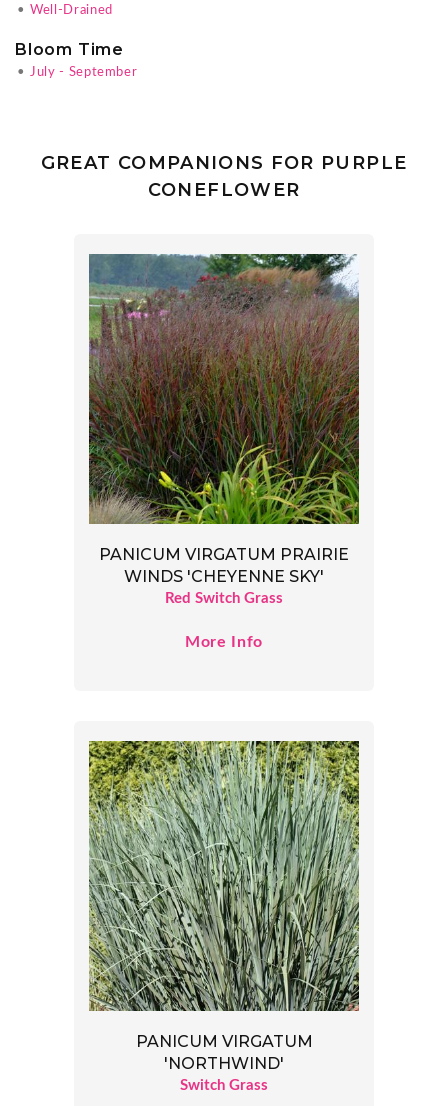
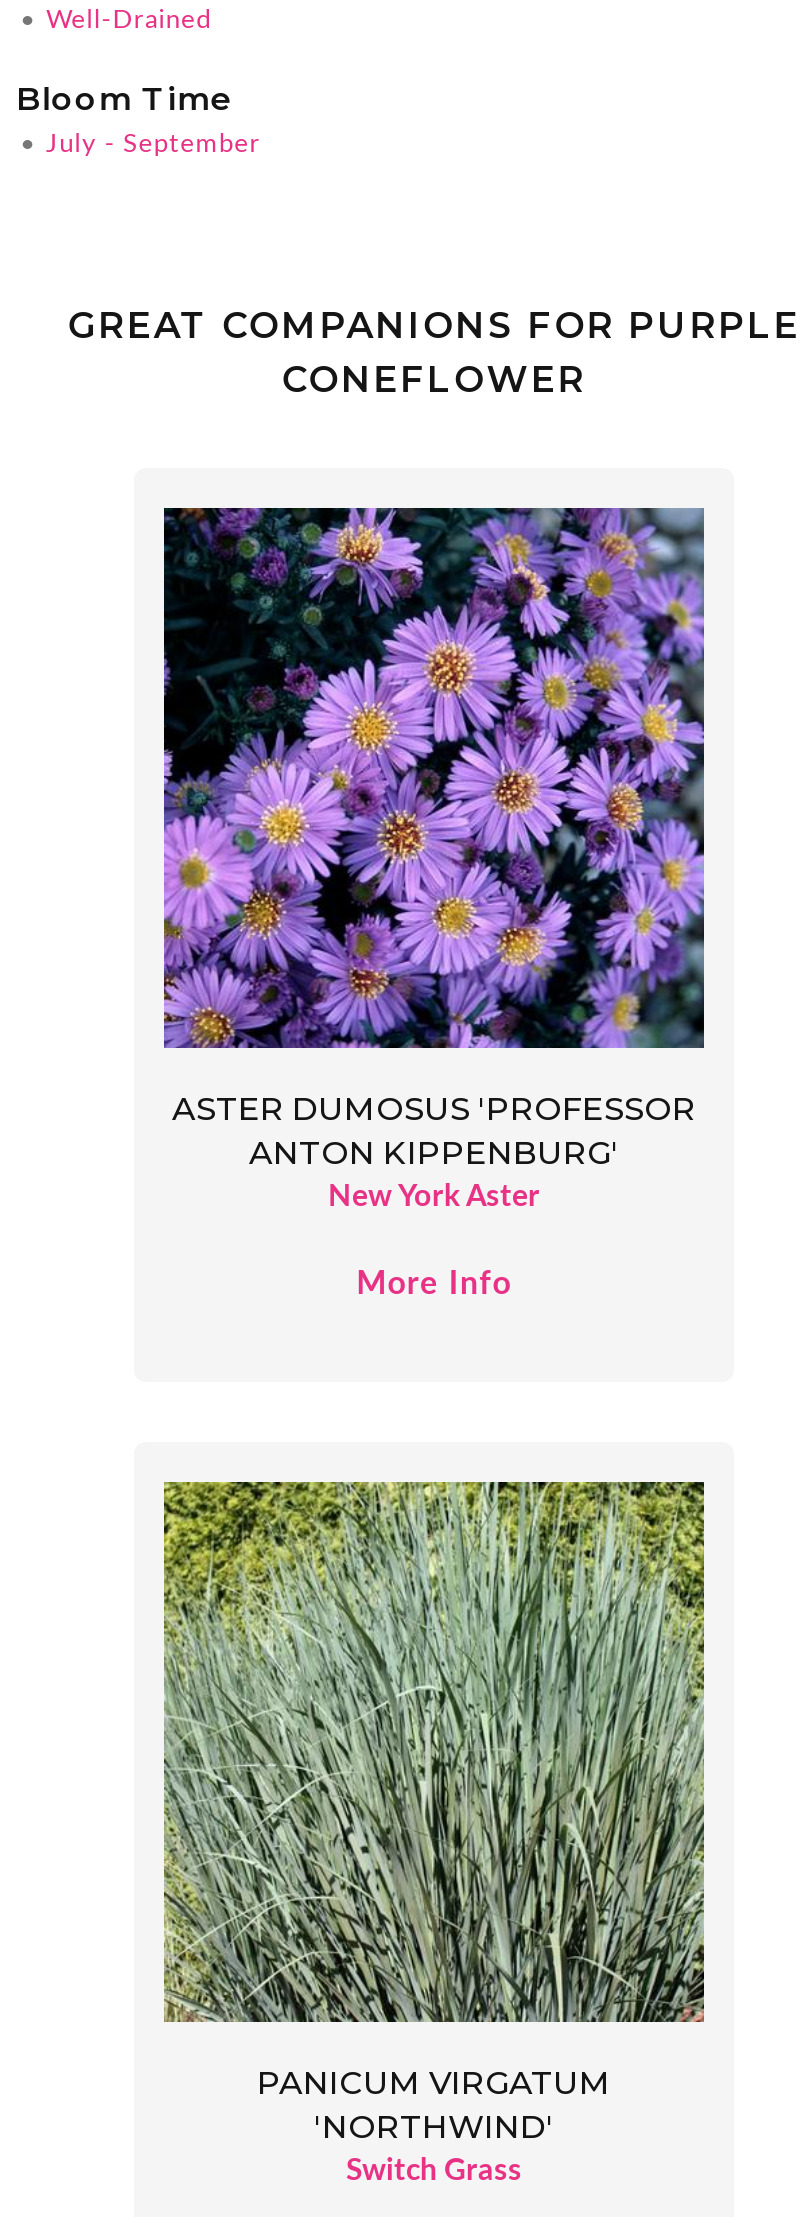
- [image]
- PANICUM VIRGATUM PRAIRIE
- WINDS 'CHEYENNE SKY'
- Red Switch Grass
+ [image]
+ ASTER DUMOSUS 'PROFESSOR
+ ANTON KIPPENBURG'
+ New York Aster
